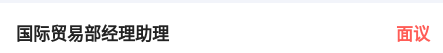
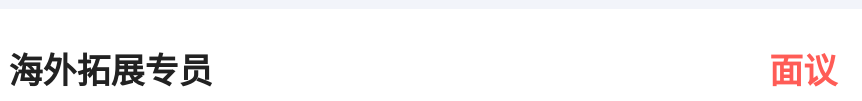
- 国际贸易部经理助理
+ 海外拓展专员
